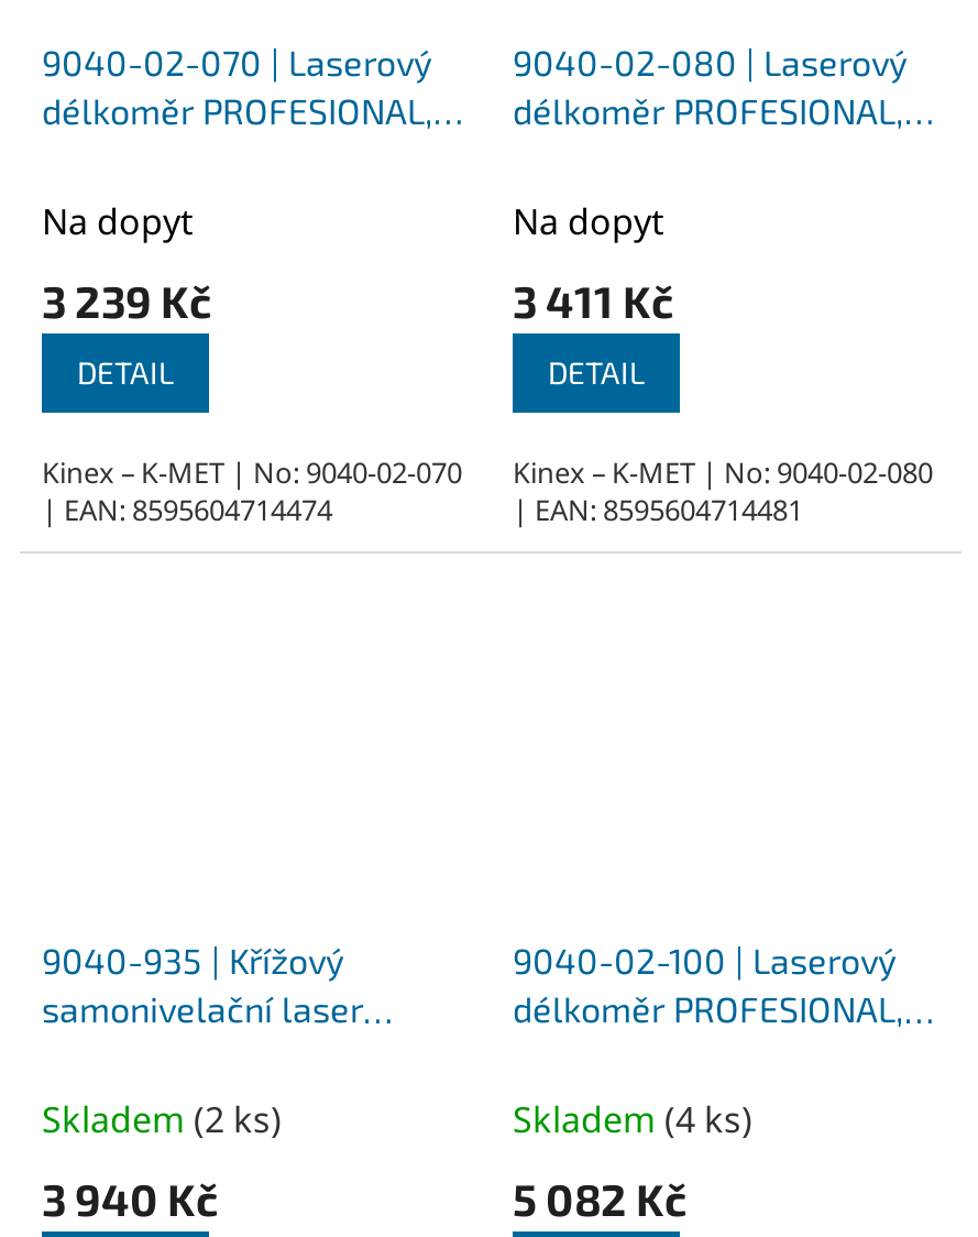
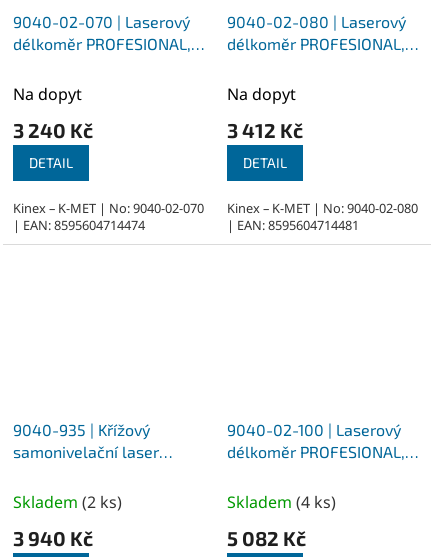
- 3 239 Kč
+ 3 240 Kč

- 3 411 Kč
+ 3 412 Kč
